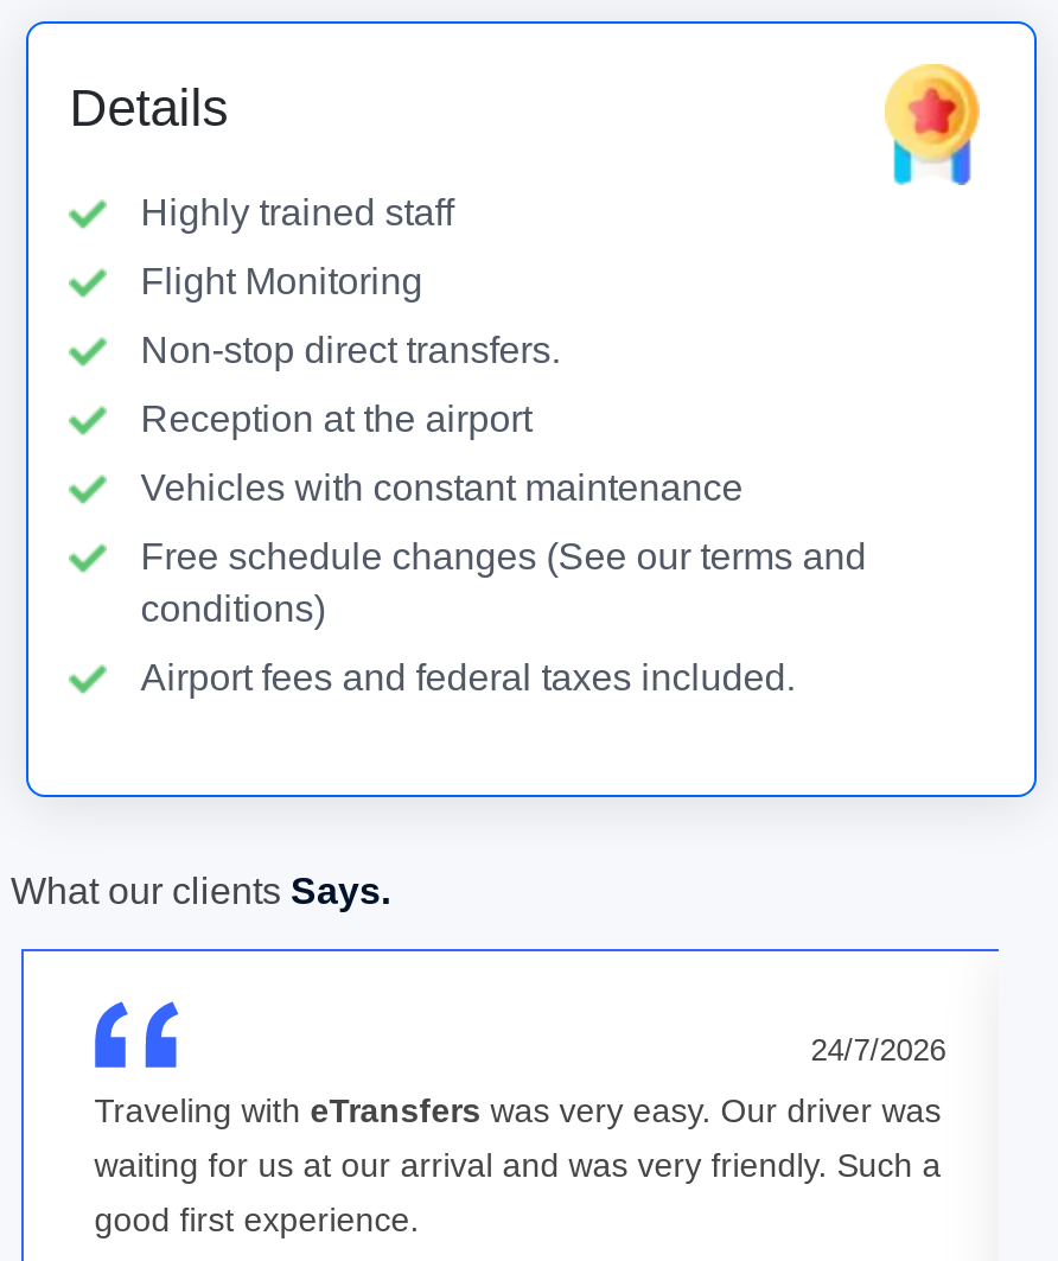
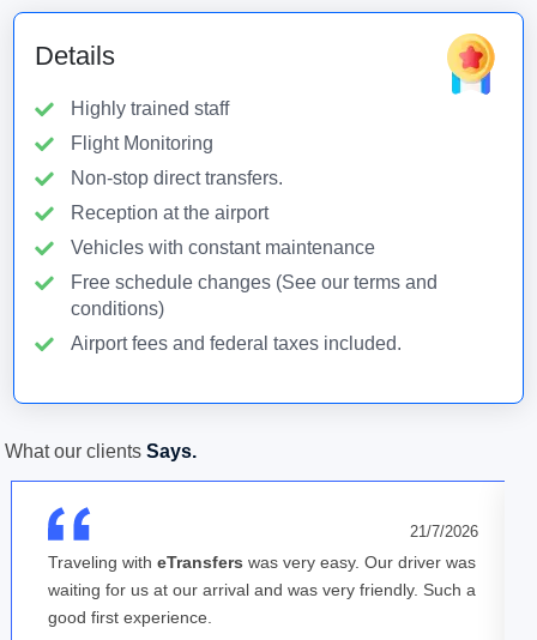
- 24/7/2026
+ 21/7/2026
